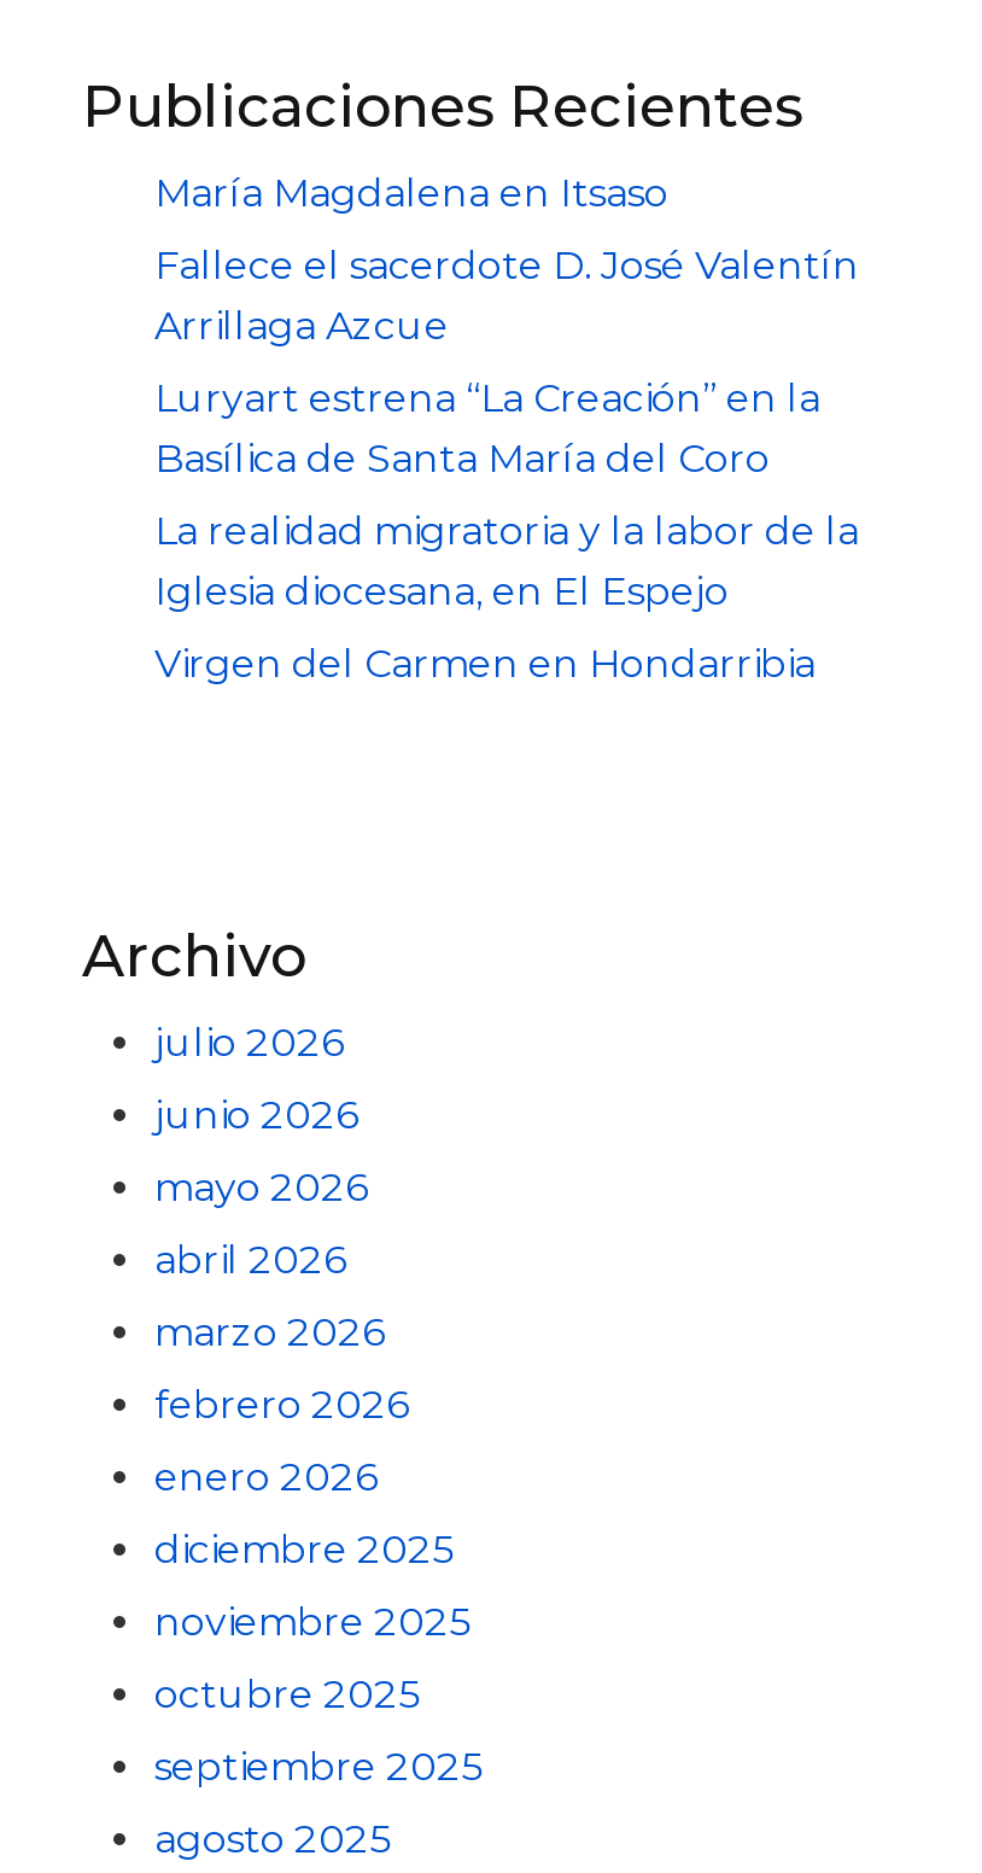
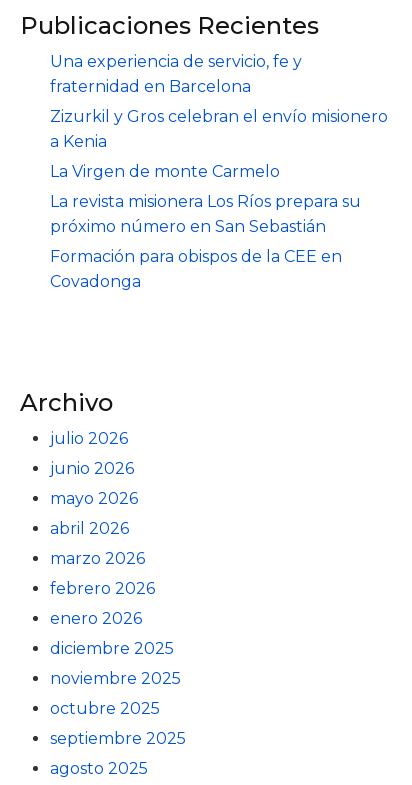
- María Magdalena en Itsaso
+ Una experiencia de servicio, fe y
+ fraternidad en Barcelona

- Fallece el sacerdote D. José Valentín
- Arrillaga Azcue
+ Zizurkil y Gros celebran el envío misionero
+ a Kenia

- Luryart estrena “La Creación” en la
- Basílica de Santa María del Coro
+ La Virgen de monte Carmelo

- La realidad migratoria y la labor de la
- Iglesia diocesana, en El Espejo
+ La revista misionera Los Ríos prepara su
+ próximo número en San Sebastián

- Virgen del Carmen en Hondarribia
+ Formación para obispos de la CEE en
+ Covadonga
